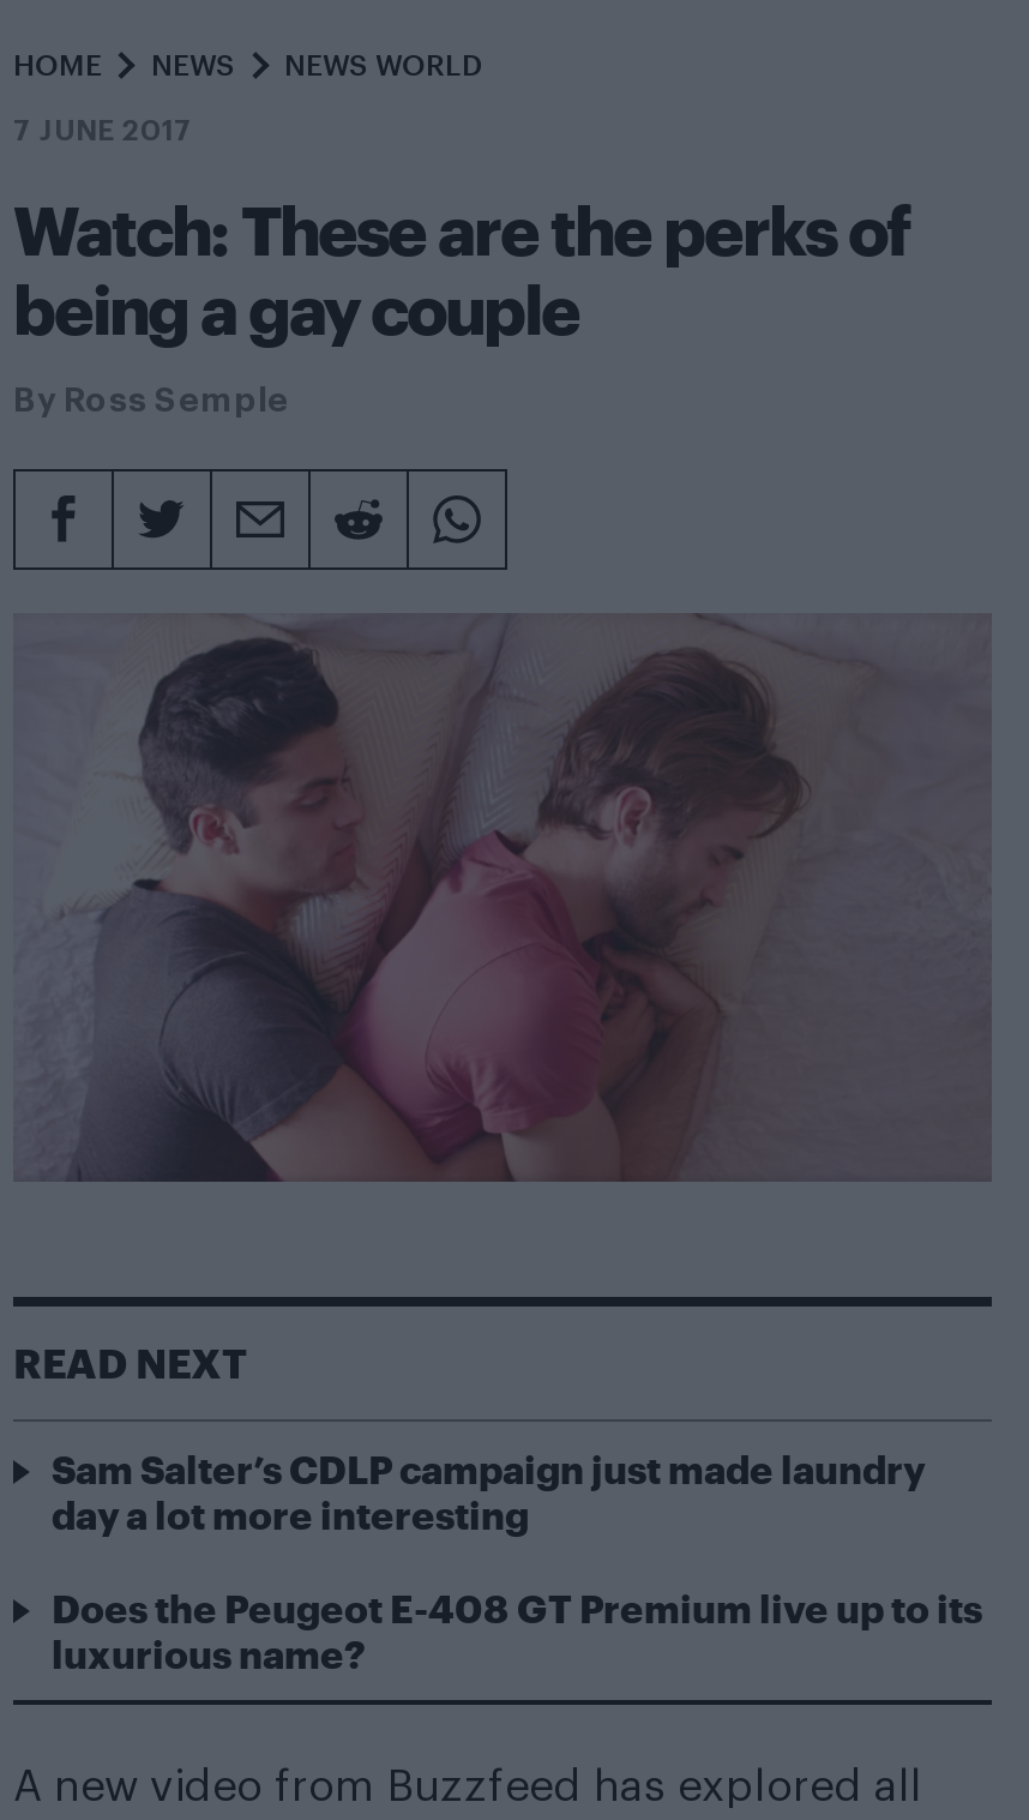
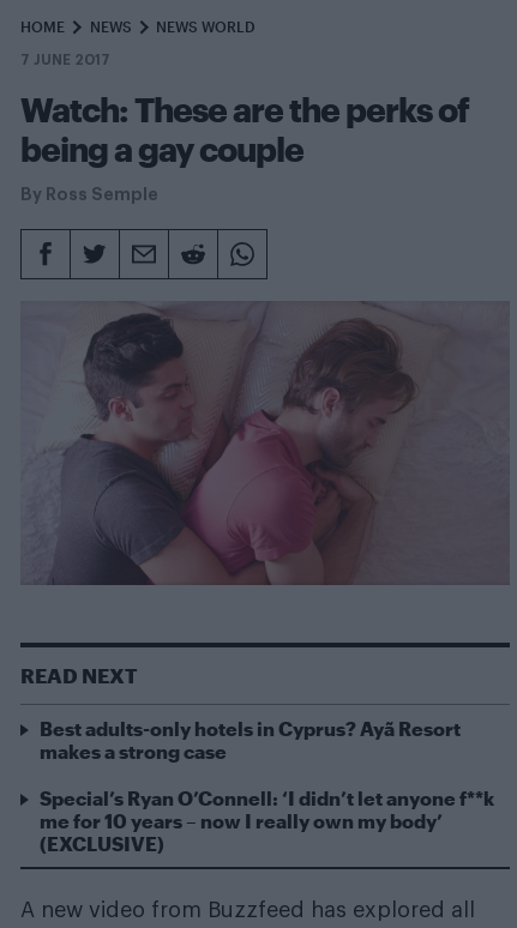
- Sam Salter’s CDLP campaign just made laundry
- day a lot more interesting
+ Best adults-only hotels in Cyprus? Ayã Resort
+ makes a strong case

- Does the Peugeot E-408 GT Premium live up to its
- luxurious name?
+ Special’s Ryan O’Connell: ‘I didn’t let anyone f**k
+ me for 10 years – now I really own my body’
+ (EXCLUSIVE)
